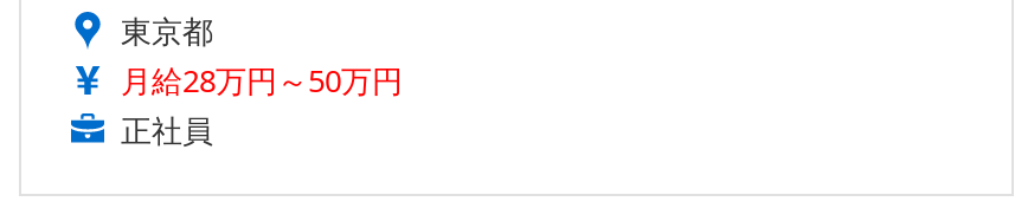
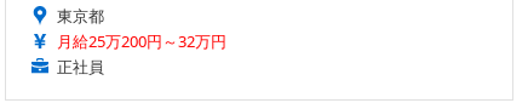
- 月給28万円～50万円
+ 月給25万200円～32万円
